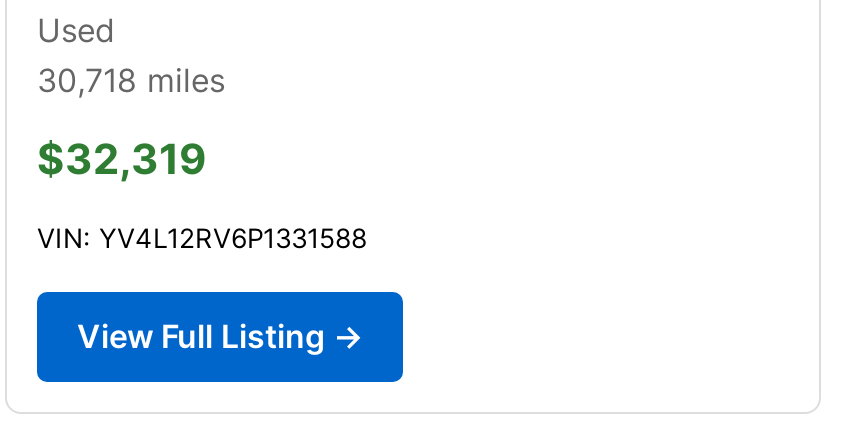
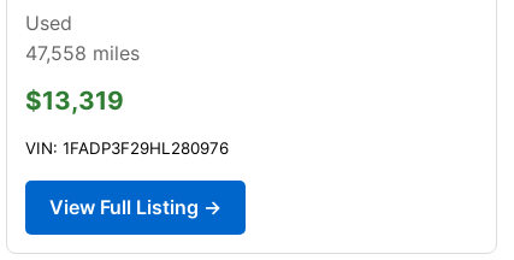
- 30,718 miles
+ 47,558 miles

- $32,319
+ $13,319

- VIN: YV4L12RV6P1331588
+ VIN: 1FADP3F29HL280976
